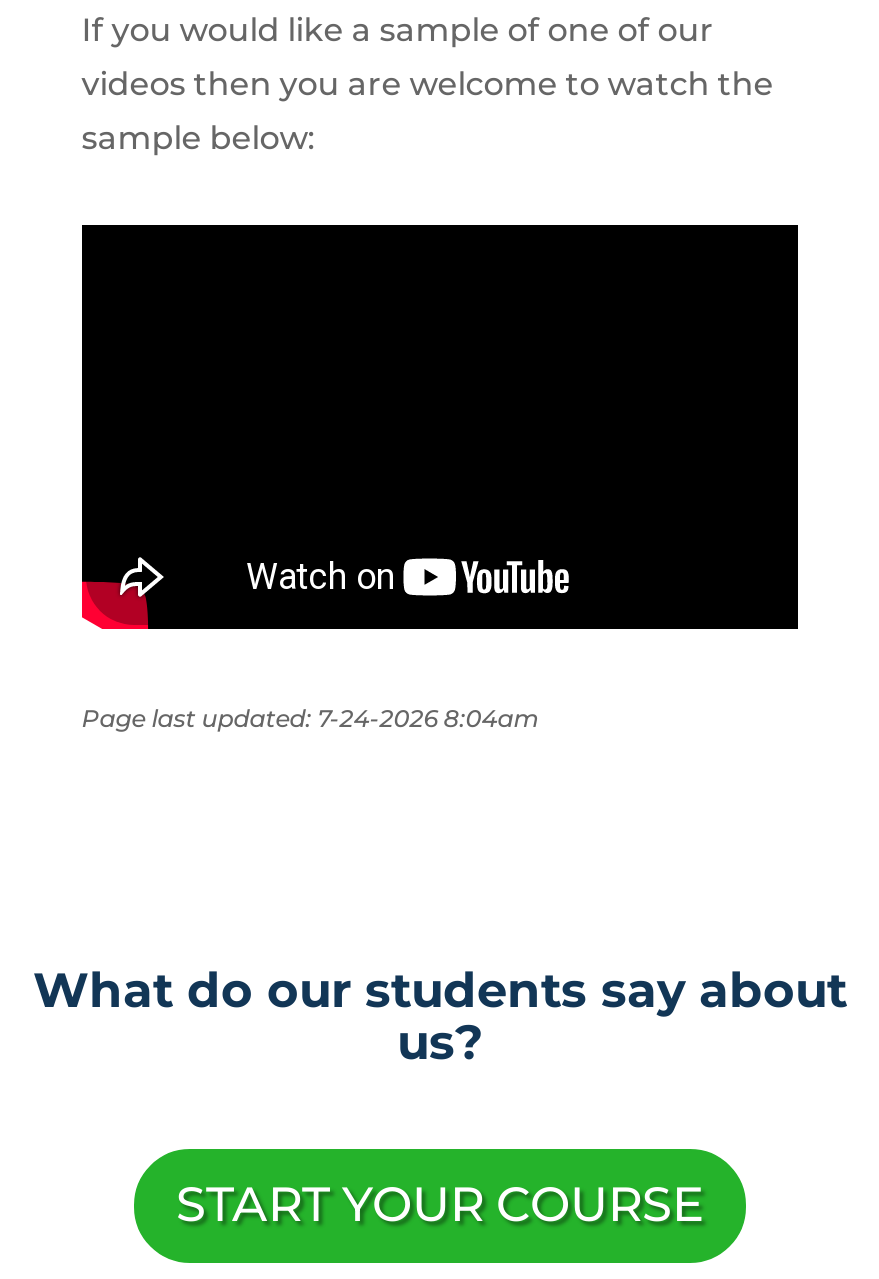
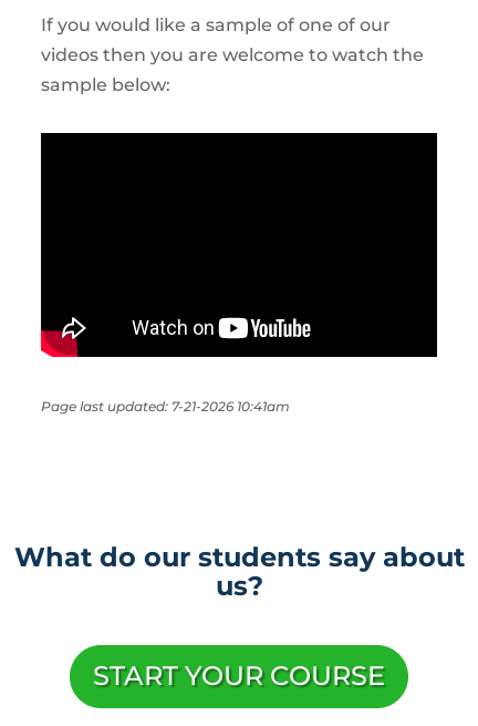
- Page last updated: 7-24-2026 8:04am
+ Page last updated: 7-21-2026 10:41am
